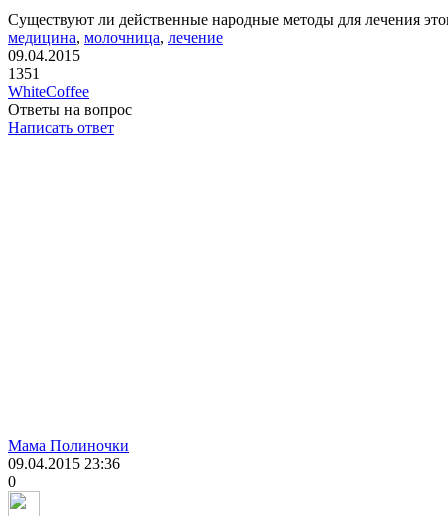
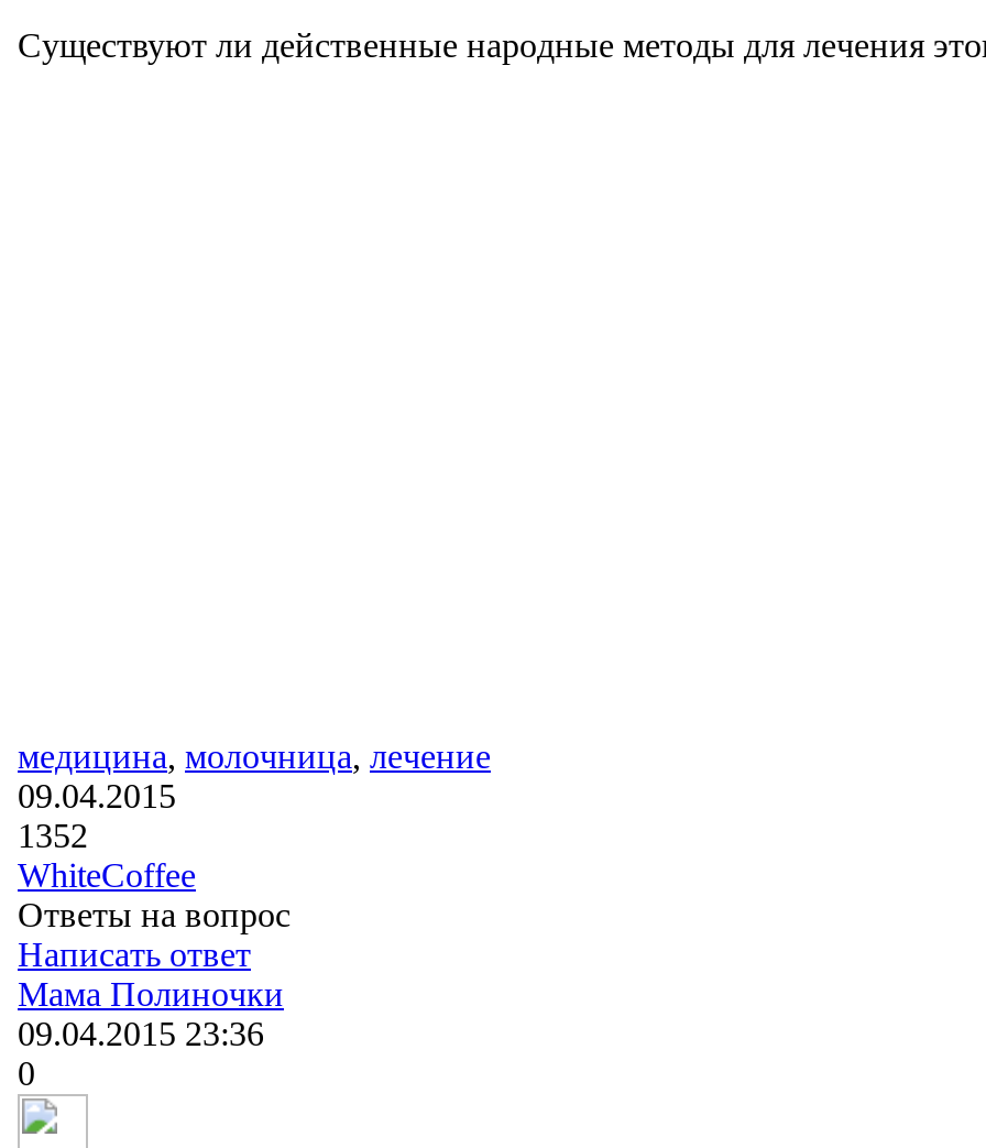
moved down: медицина, молочница, лечение | 09.04.2015

- 1351
+ 1352

moved down: WhiteCoffee | Ответы на вопрос | Написать ответ
